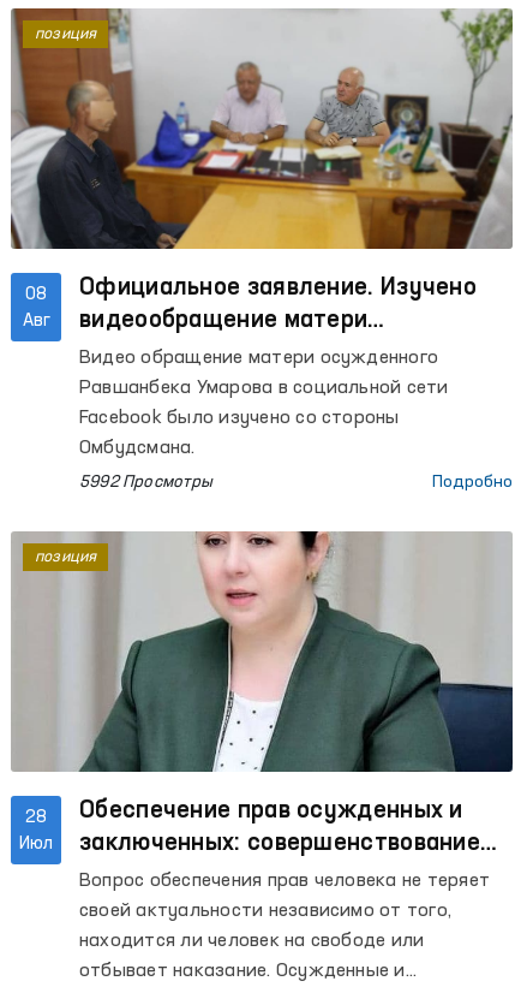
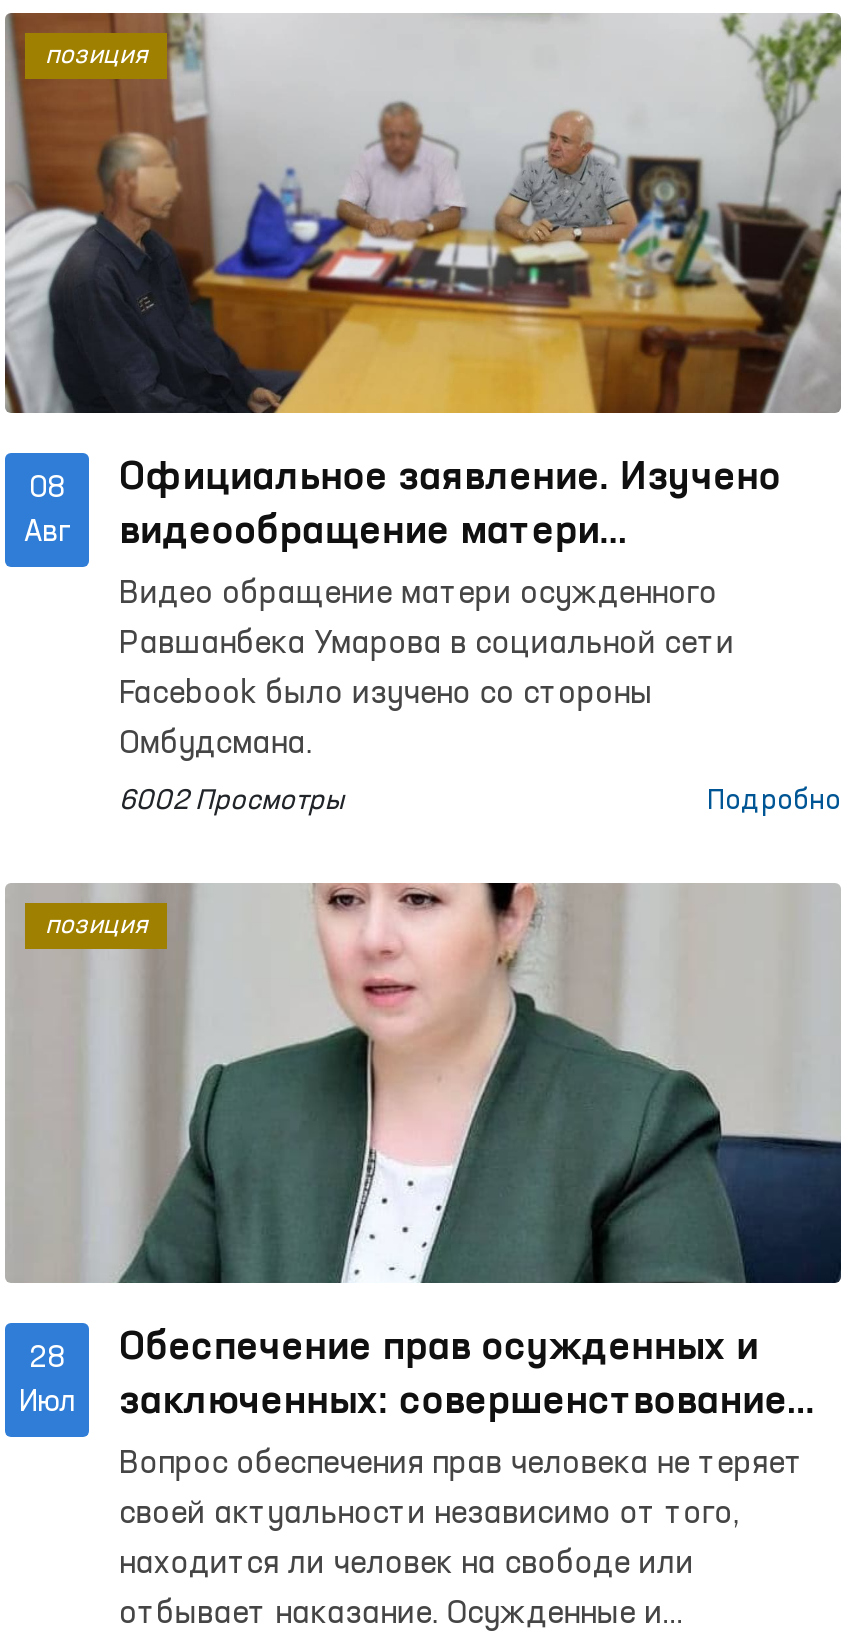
- 5992 Просмотры
+ 6002 Просмотры
